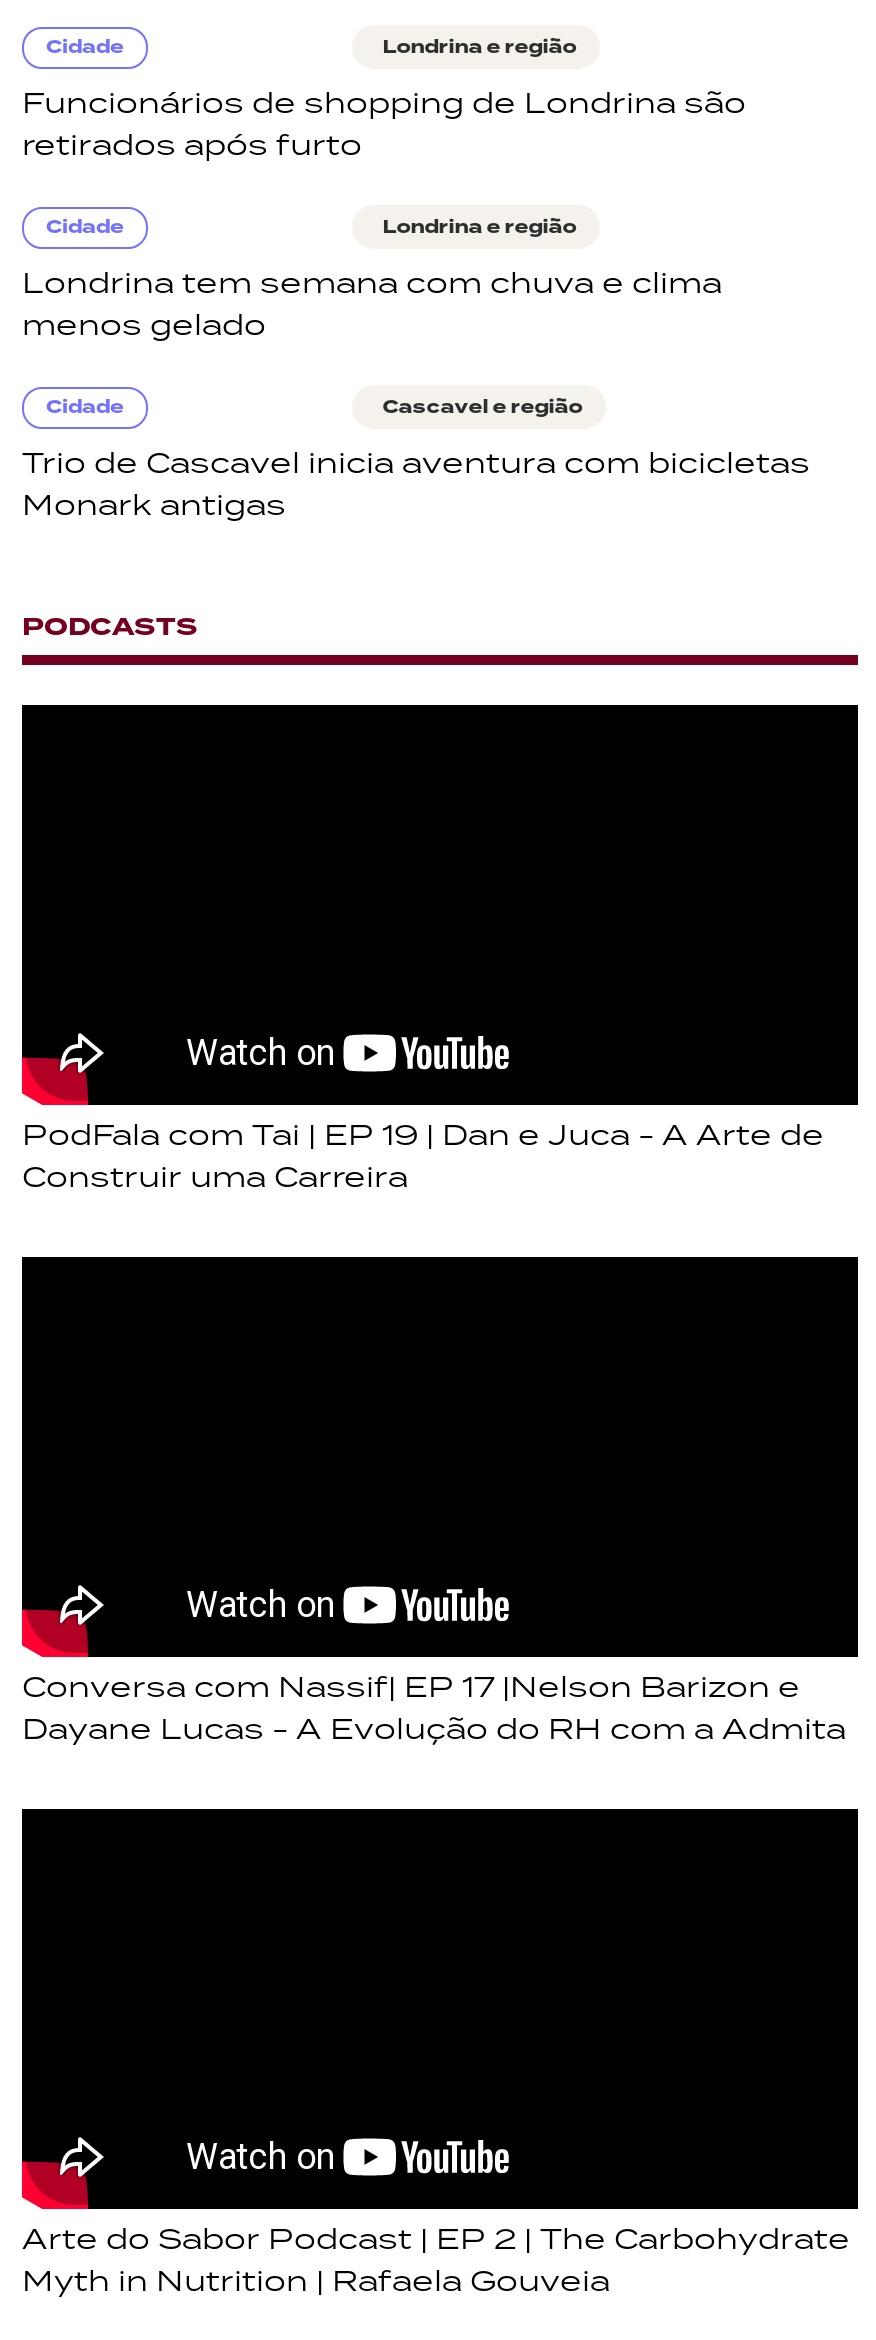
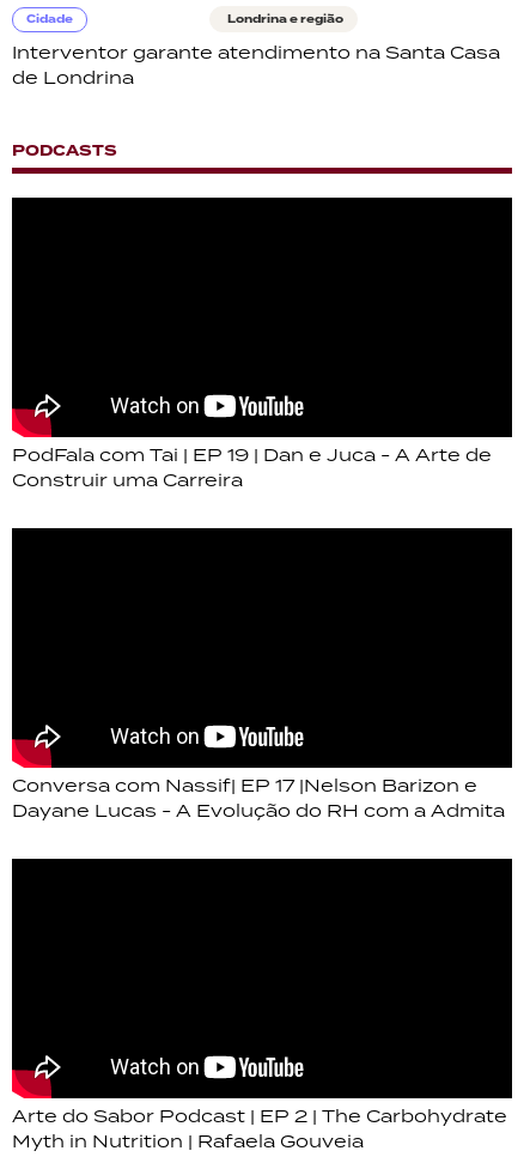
- Funcionários de shopping de Londrina são
- retirados após furto
- Cidade
- Londrina e região
- Londrina tem semana com chuva e clima
- menos gelado
- Cidade
- Cascavel e região
- Trio de Cascavel inicia aventura com bicicletas
- Monark antigas
+ Interventor garante atendimento na Santa Casa
+ de Londrina
